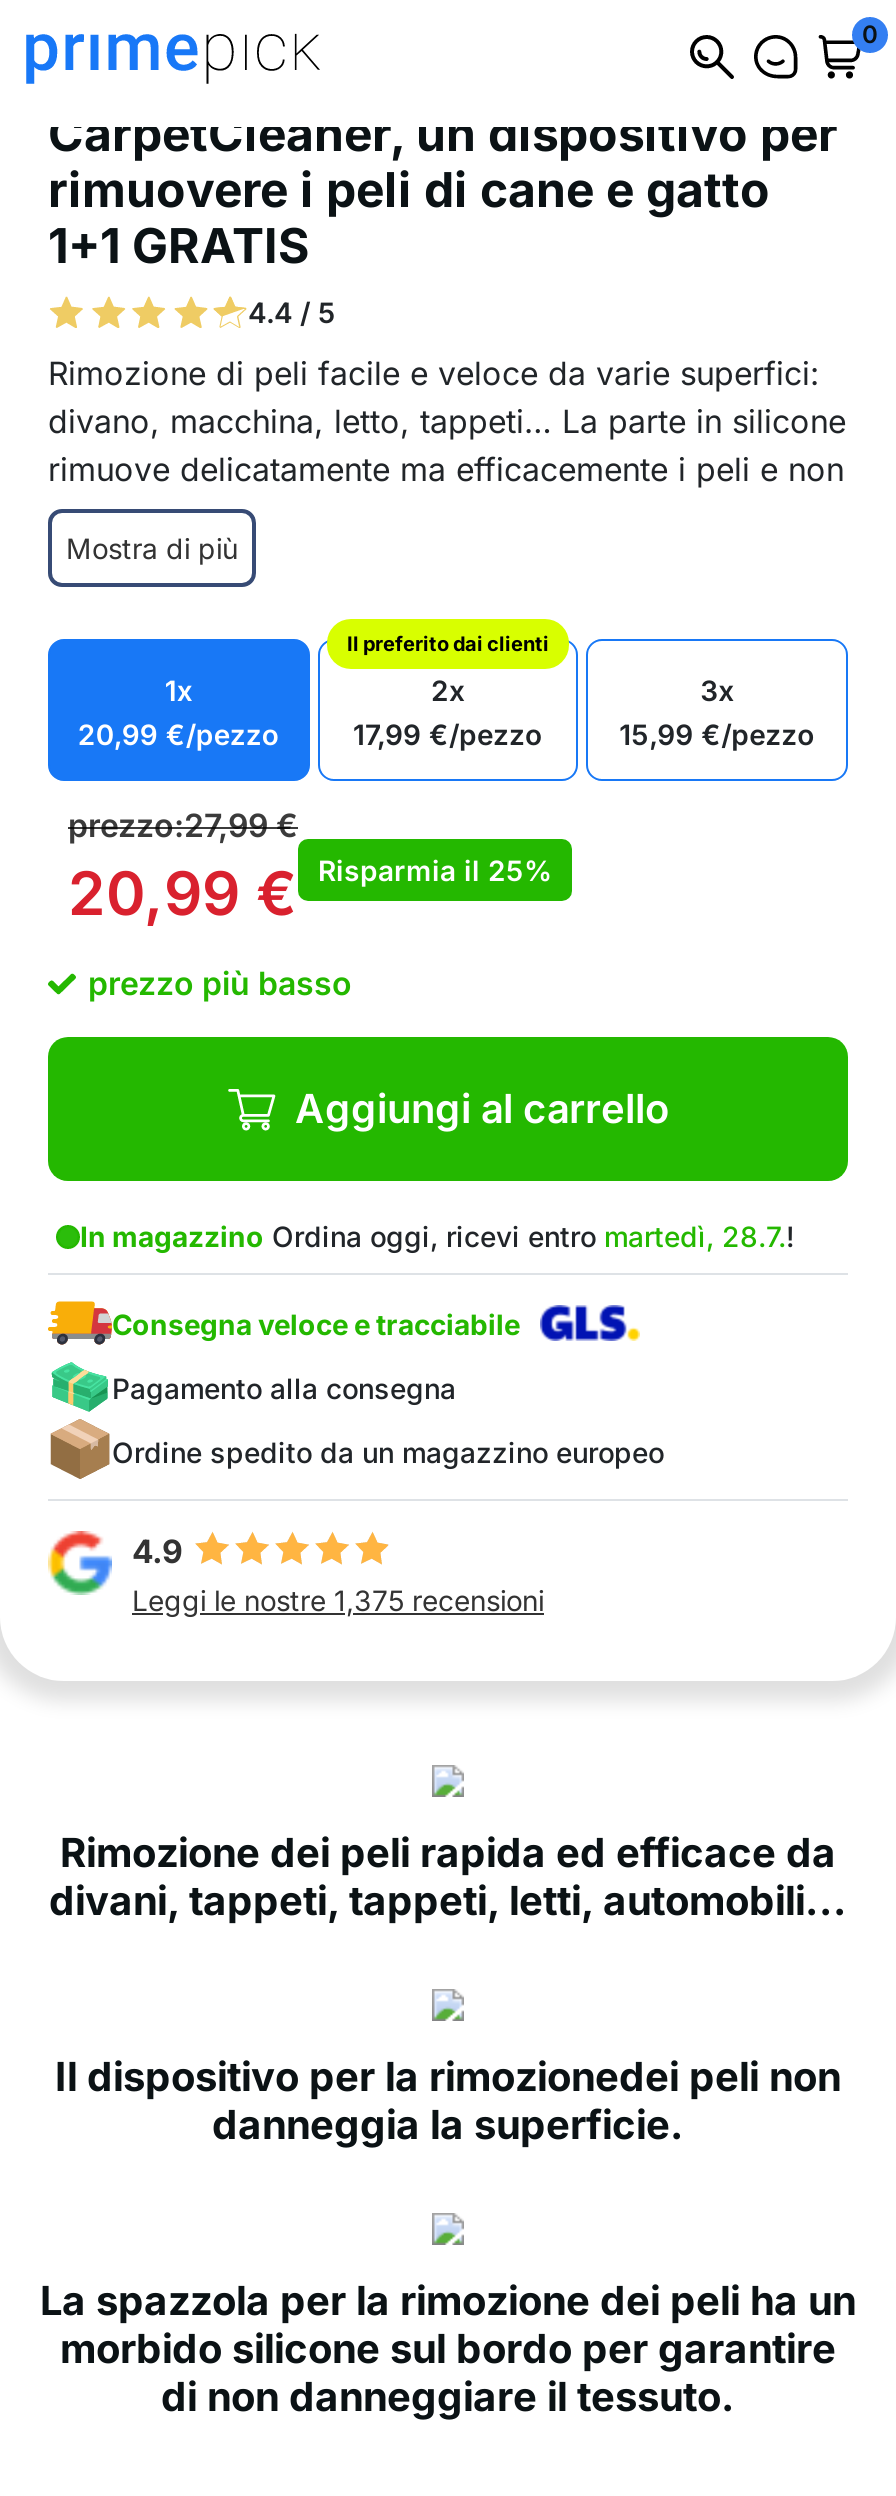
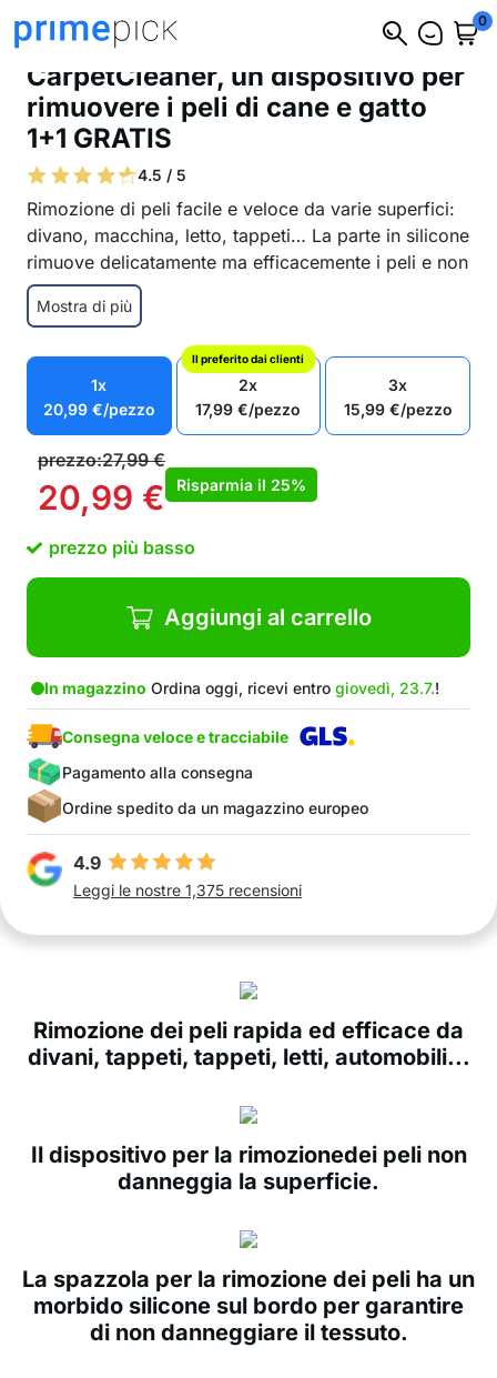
- 4.4 / 5
+ 4.5 / 5

- In magazzino Ordina oggi, ricevi entro martedì, 28.7.!
+ In magazzino Ordina oggi, ricevi entro giovedì, 23.7.!
